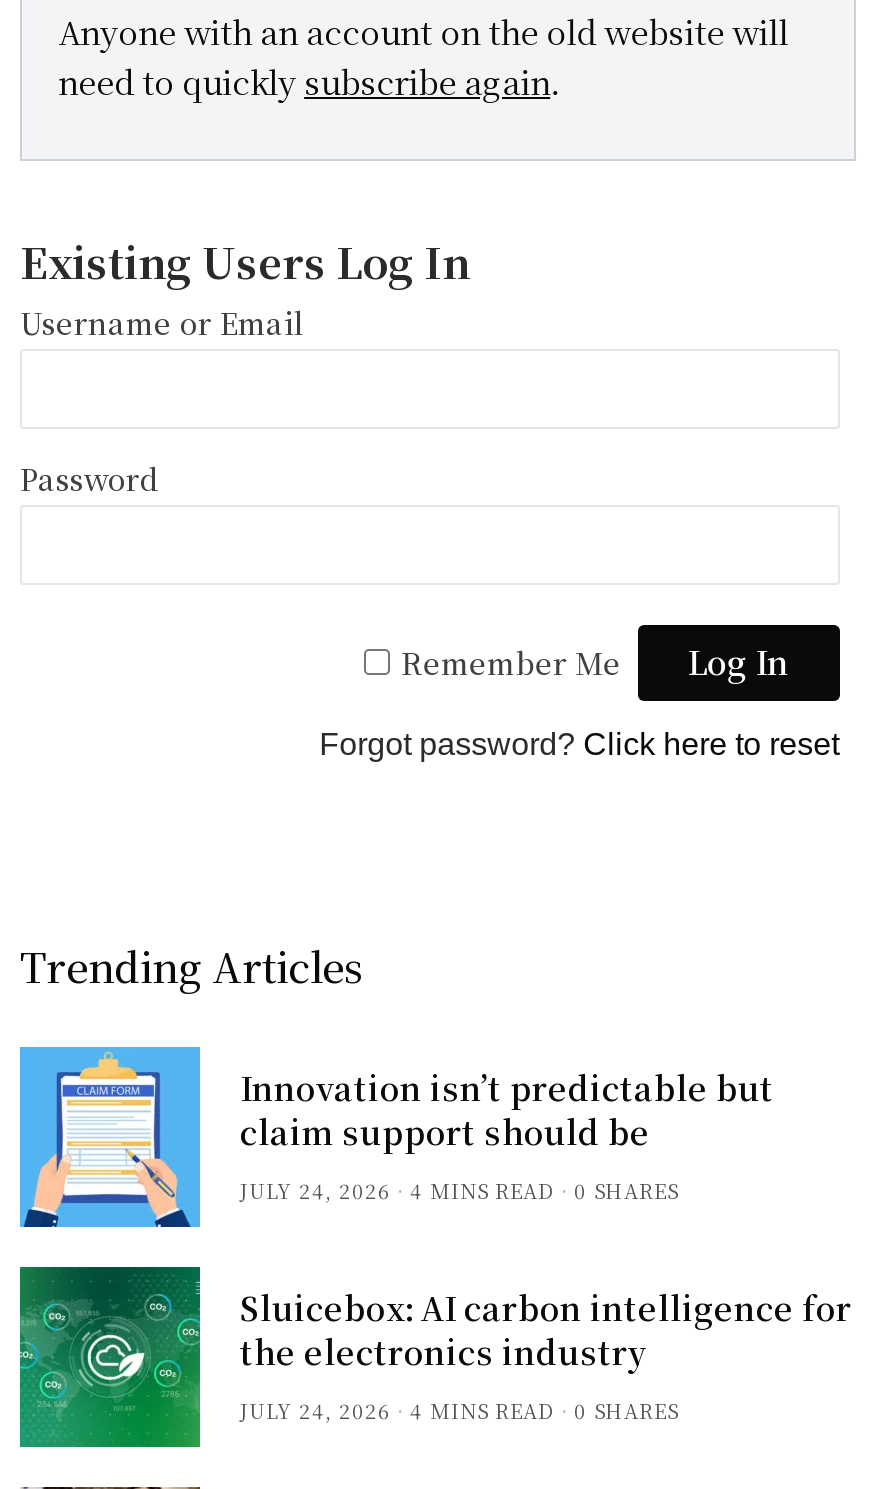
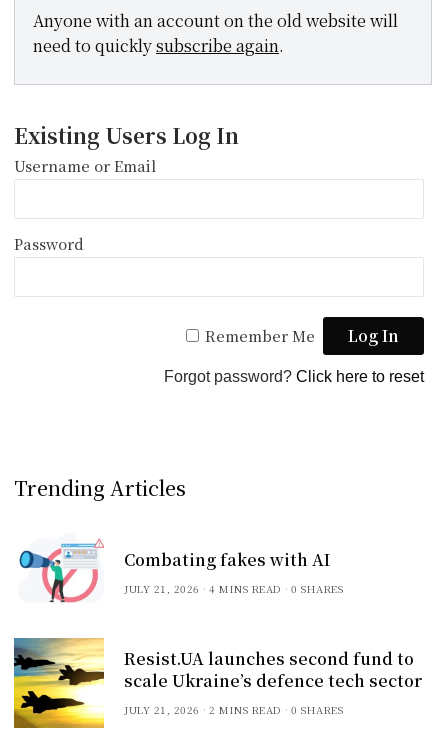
- [image]
- Innovation isn’t predictable but
- claim support should be
- JULY 24, 2026
+ [image]
+ Combating fakes with AI
+ JULY 21, 2026

- [image]
- Sluicebox: AI carbon intelligence for
- the electronics industry
- JULY 24, 2026
- 4 MINS READ
+ [image]
+ Resist.UA launches second fund to
+ scale Ukraine’s defence tech sector
+ JULY 21, 2026
+ 2 MINS READ
